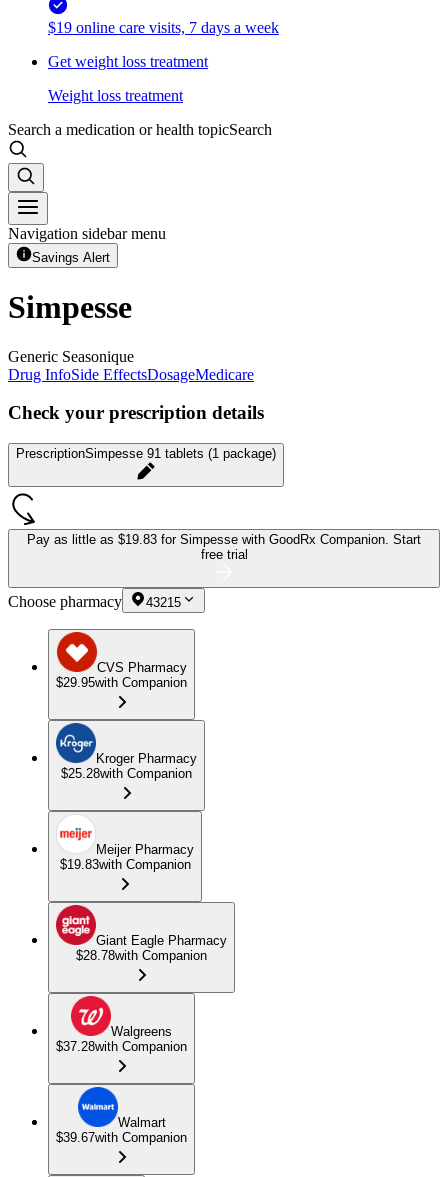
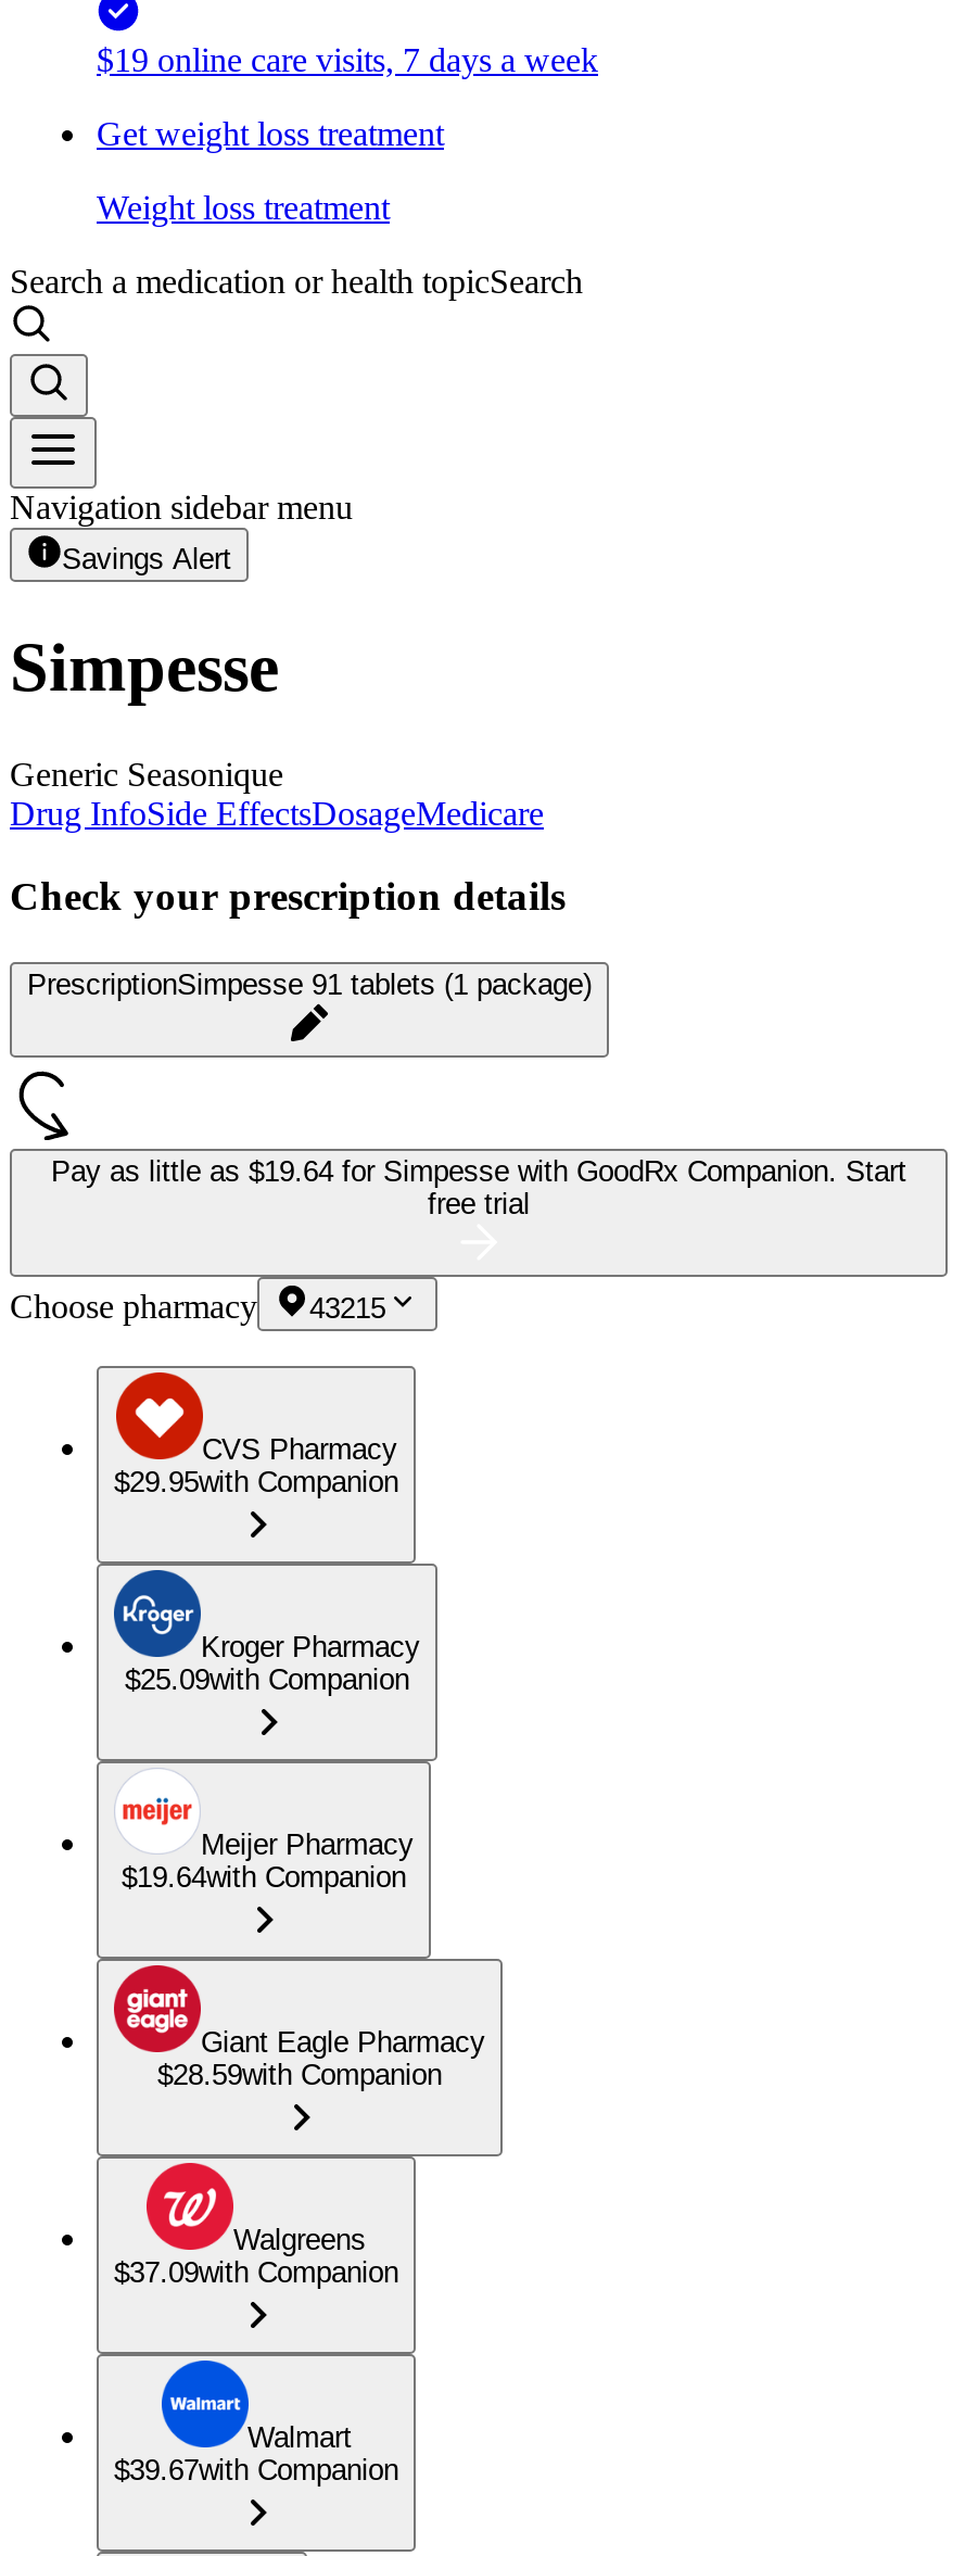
- Pay as little as $19.83 for Simpesse with GoodRx Companion. Start
+ Pay as little as $19.64 for Simpesse with GoodRx Companion. Start

- $25.28with Companion
+ $25.09with Companion

- $19.83with Companion
+ $19.64with Companion

- $28.78with Companion
+ $28.59with Companion

- $37.28with Companion
+ $37.09with Companion
